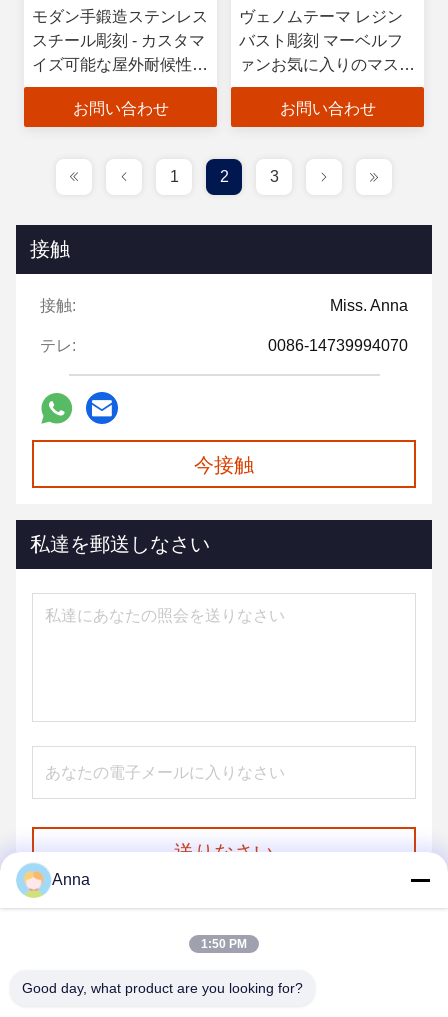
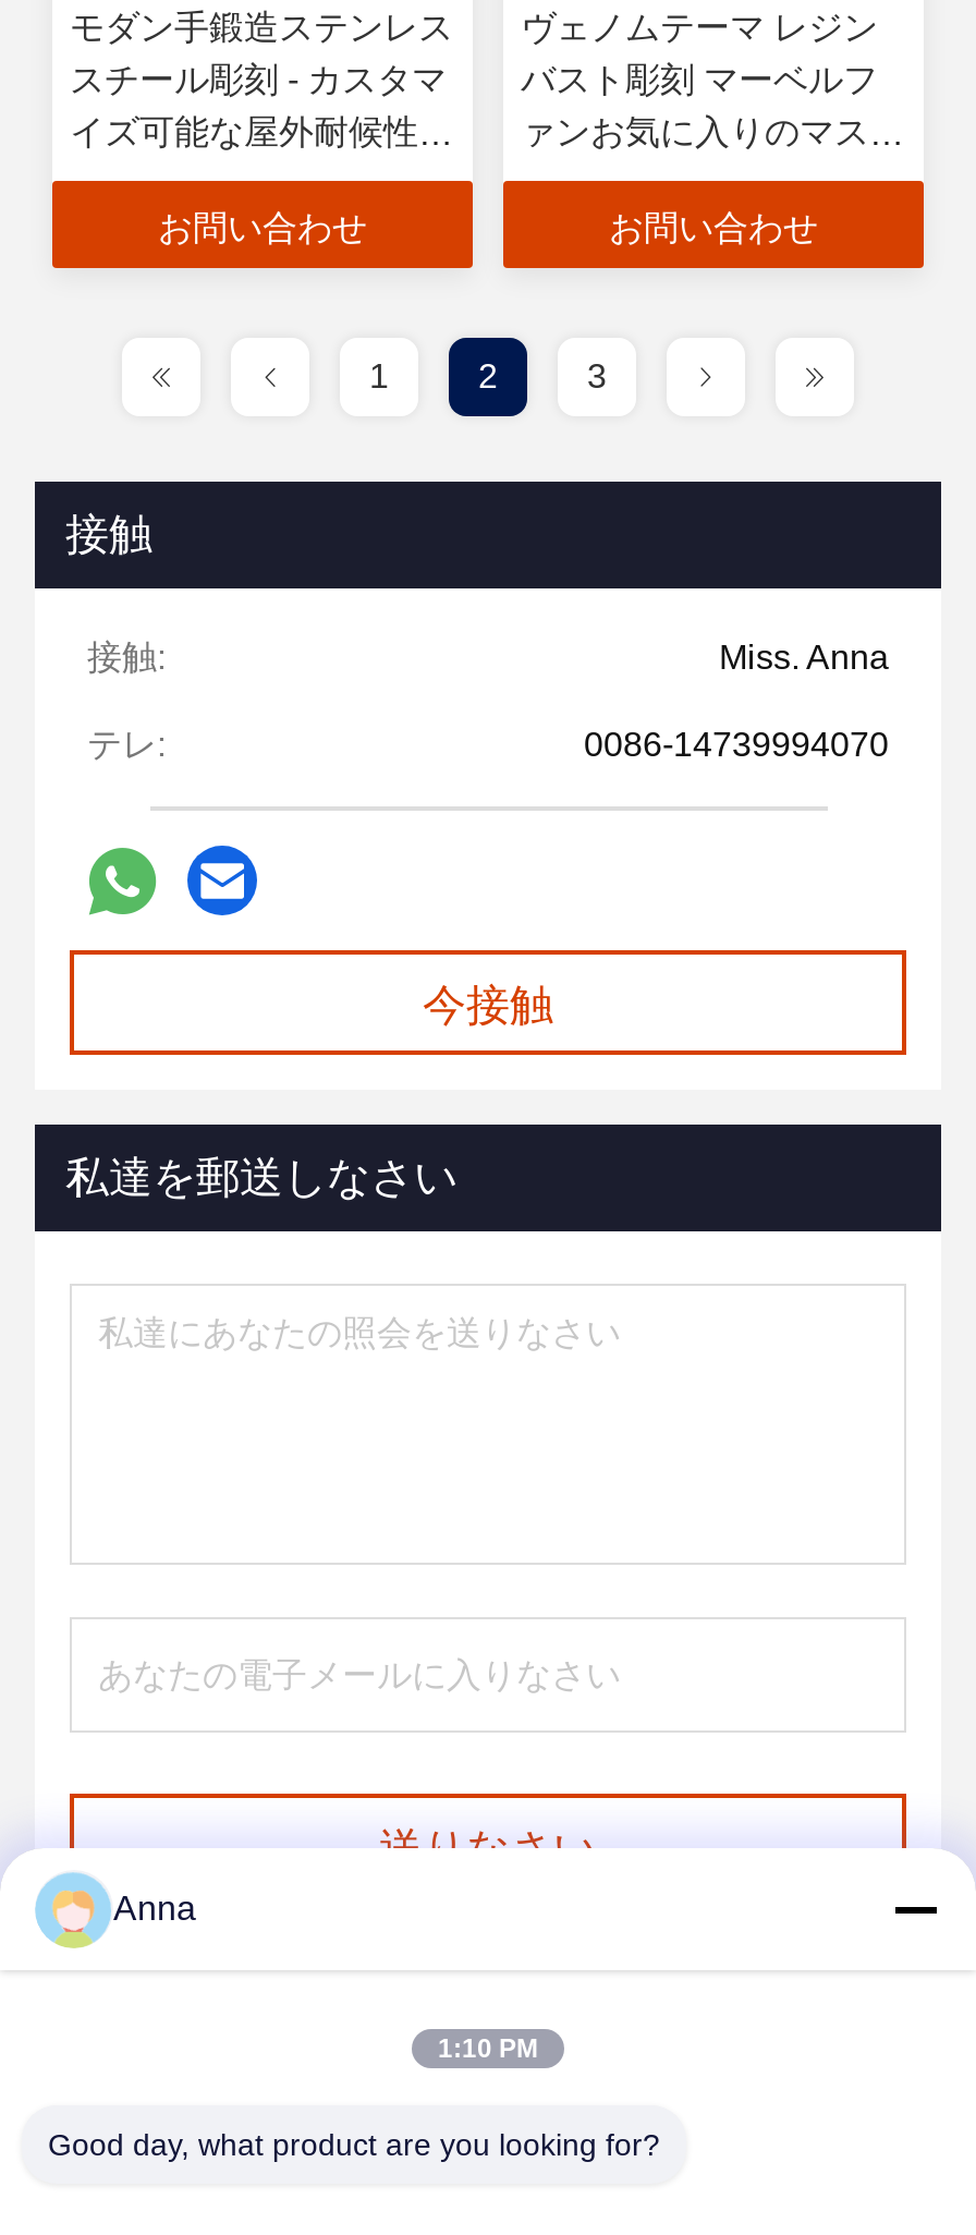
- 1:50 PM
+ 1:10 PM
